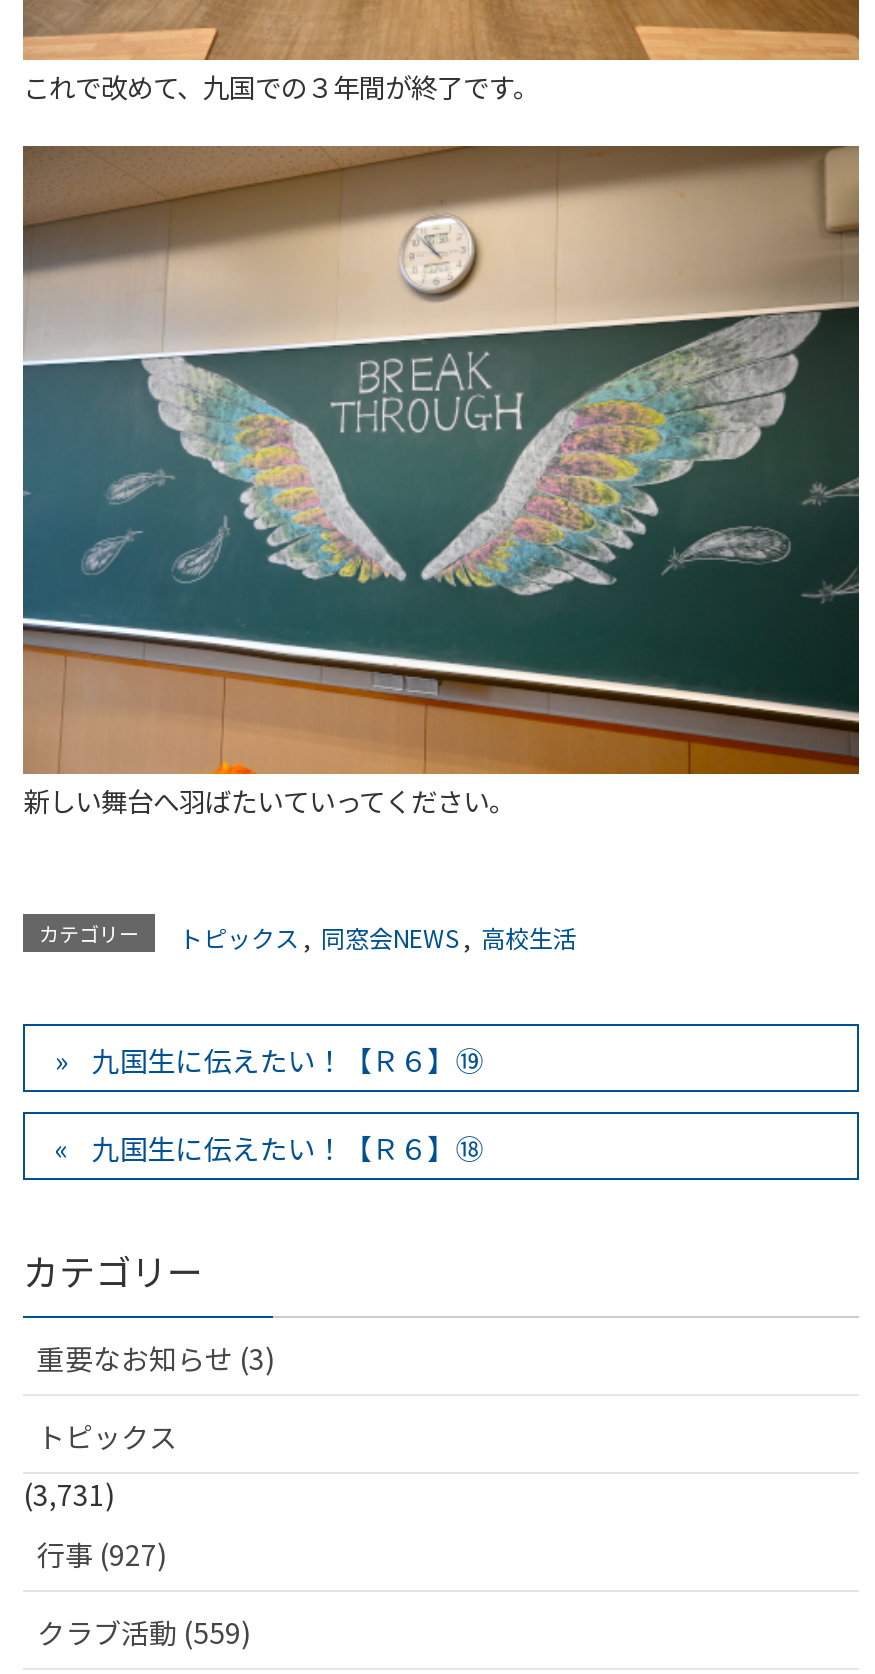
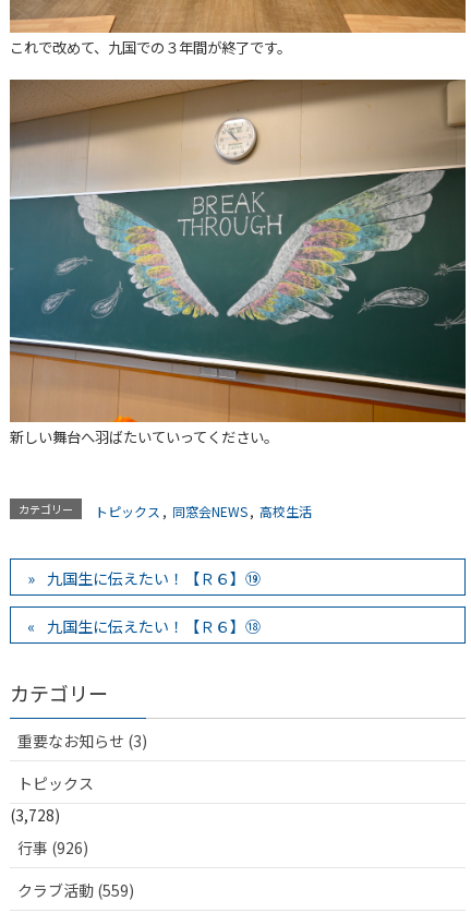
- (3,731)
+ (3,728)

- 行事 (927)
+ 行事 (926)
